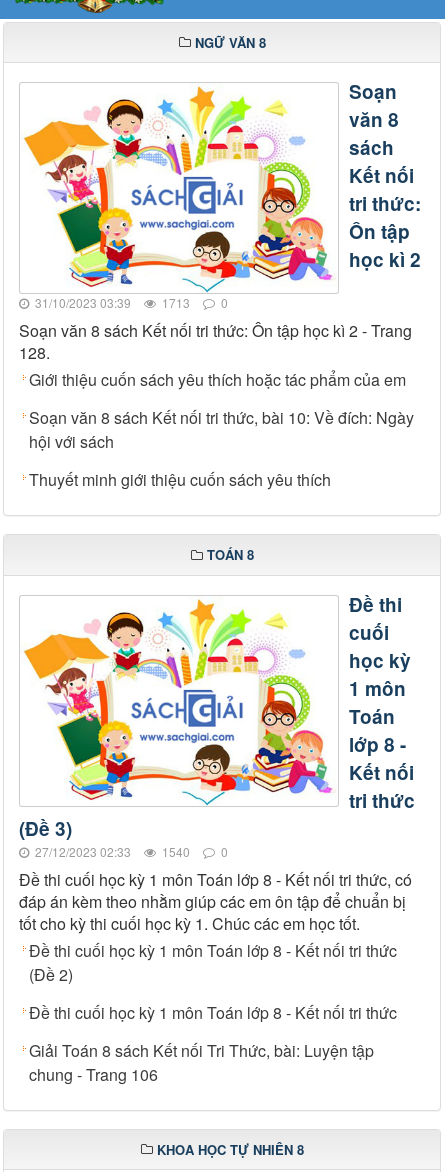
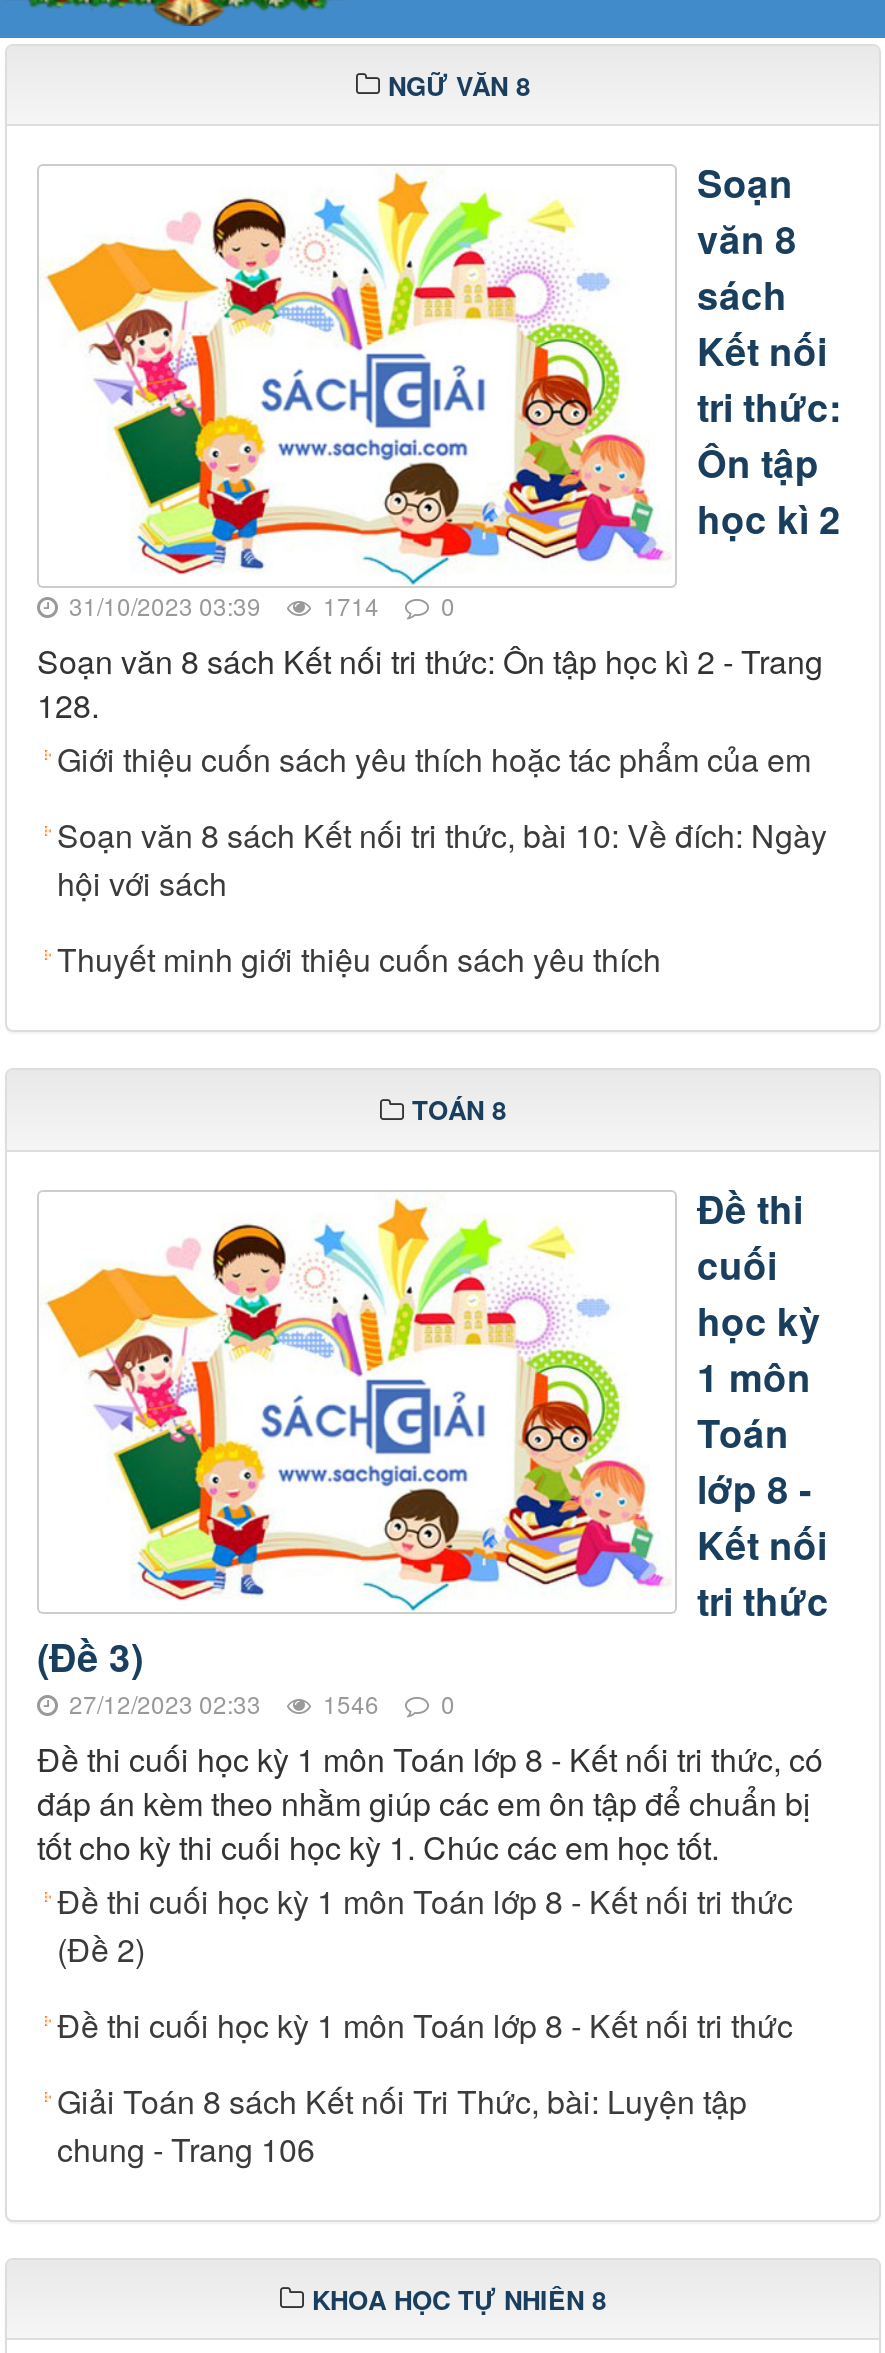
- 31/10/2023 03:39 1713 0
+ 31/10/2023 03:39 1714 0

- 27/12/2023 02:33 1540 0
+ 27/12/2023 02:33 1546 0
